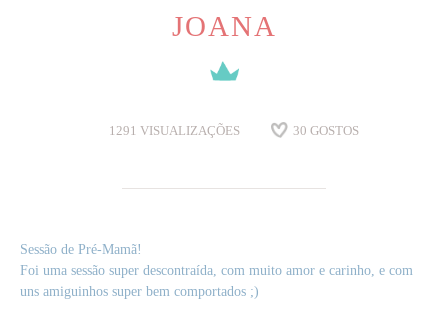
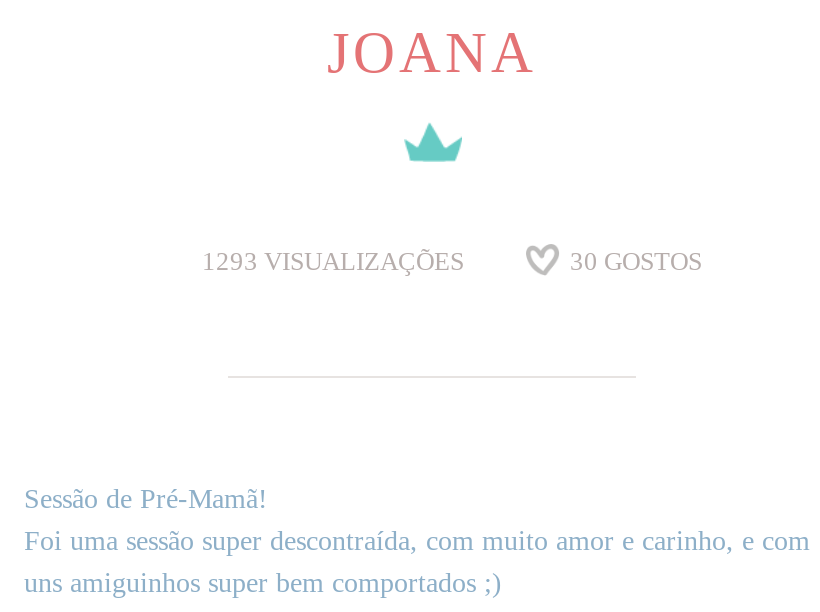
- 1291 VISUALIZAÇÕES
+ 1293 VISUALIZAÇÕES
